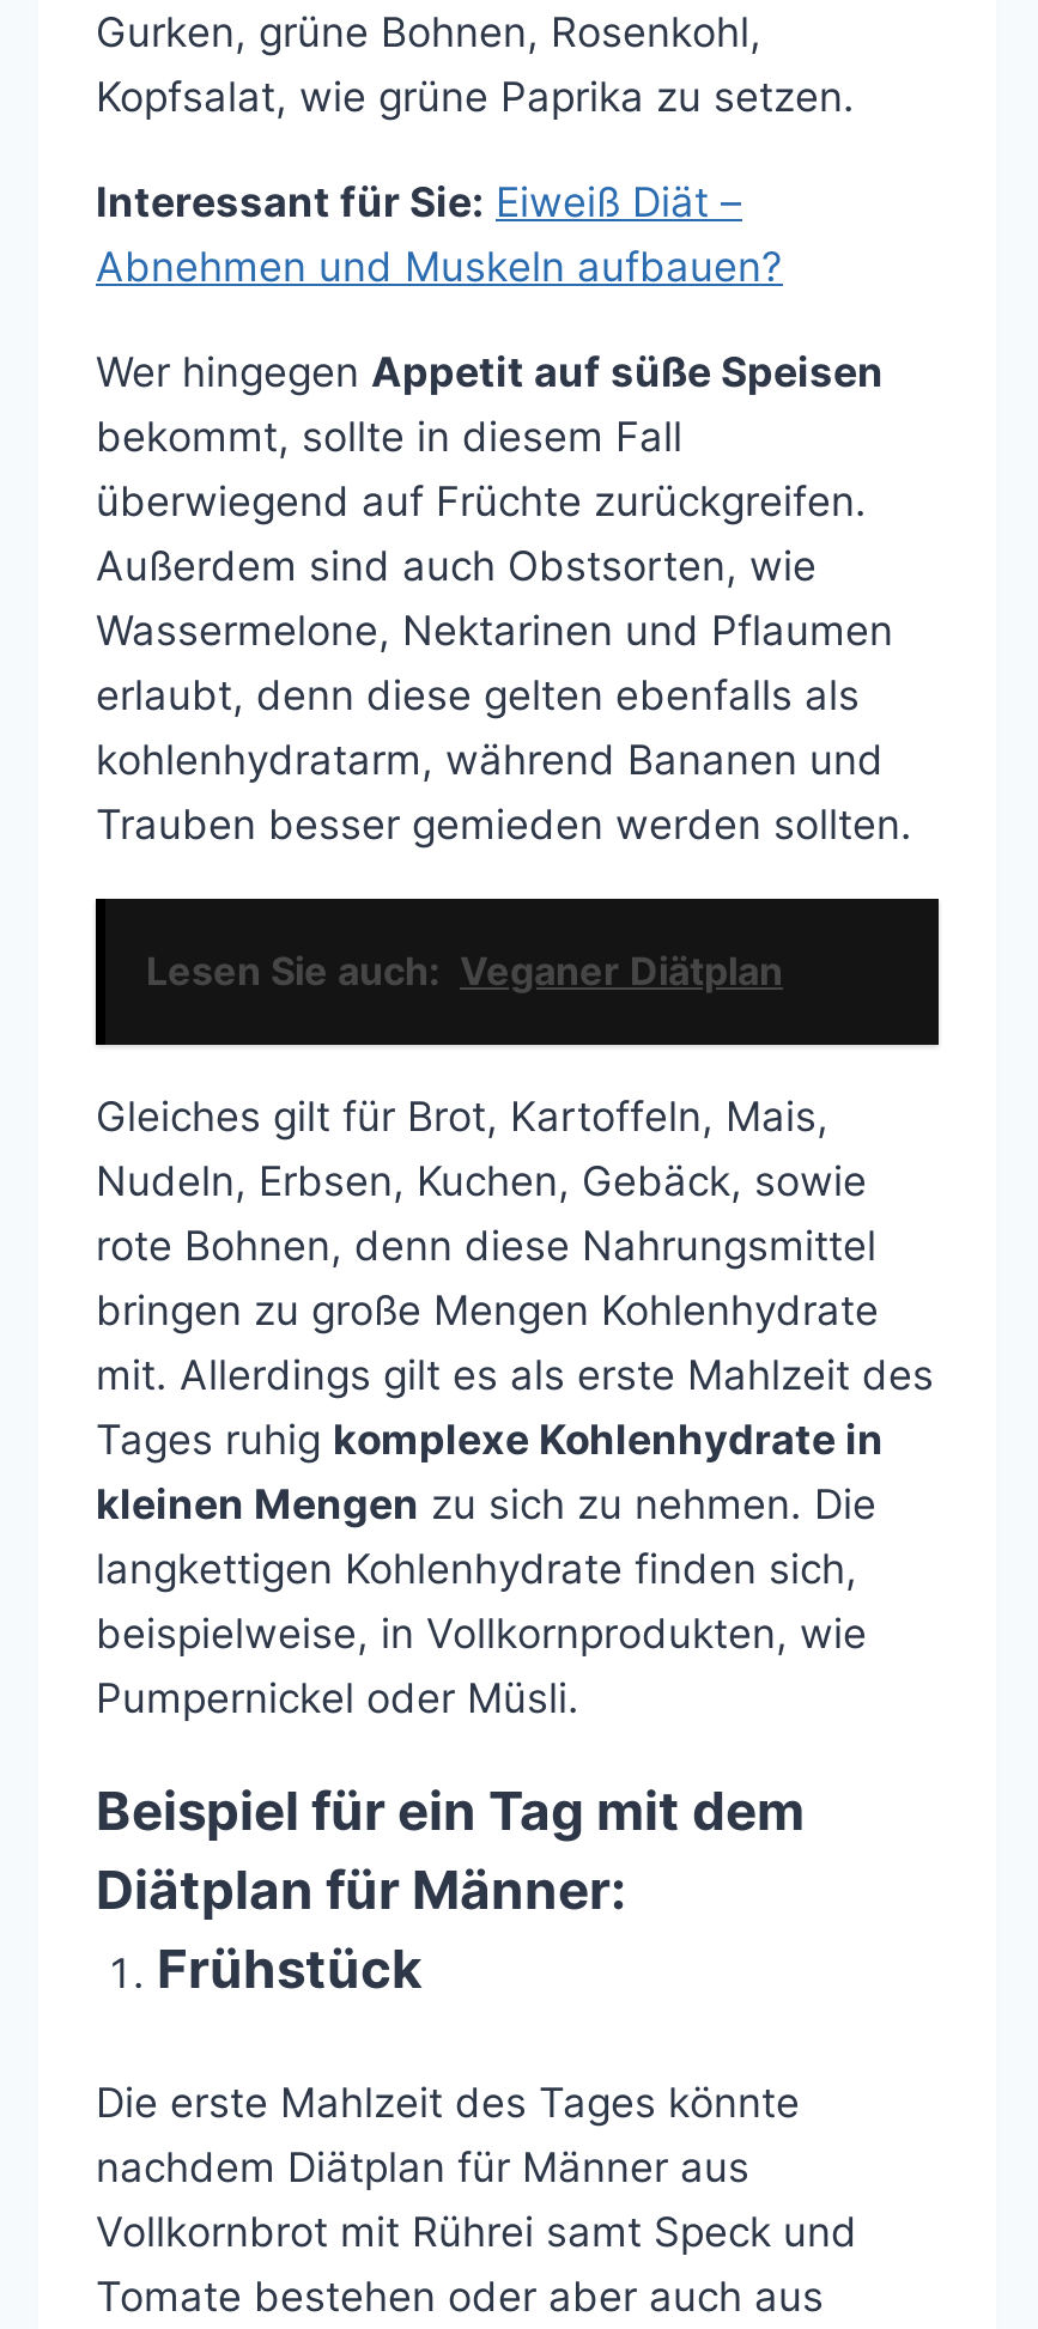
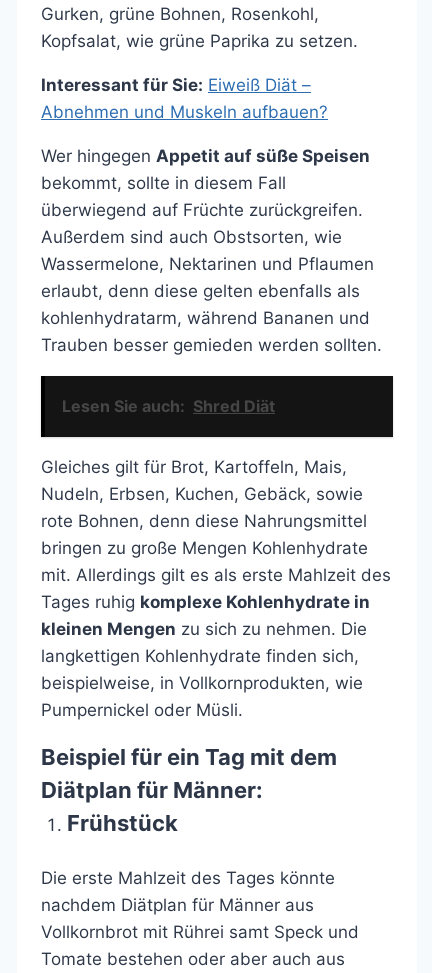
- Lesen Sie auch: Veganer Diätplan
+ Lesen Sie auch: Shred Diät
